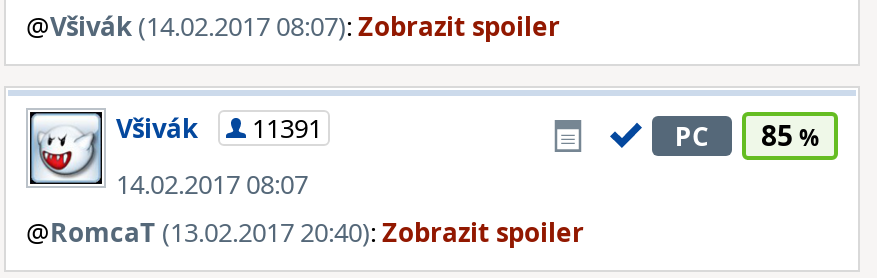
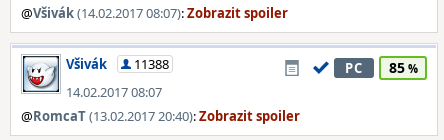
- Všivák 11391
+ Všivák 11388
